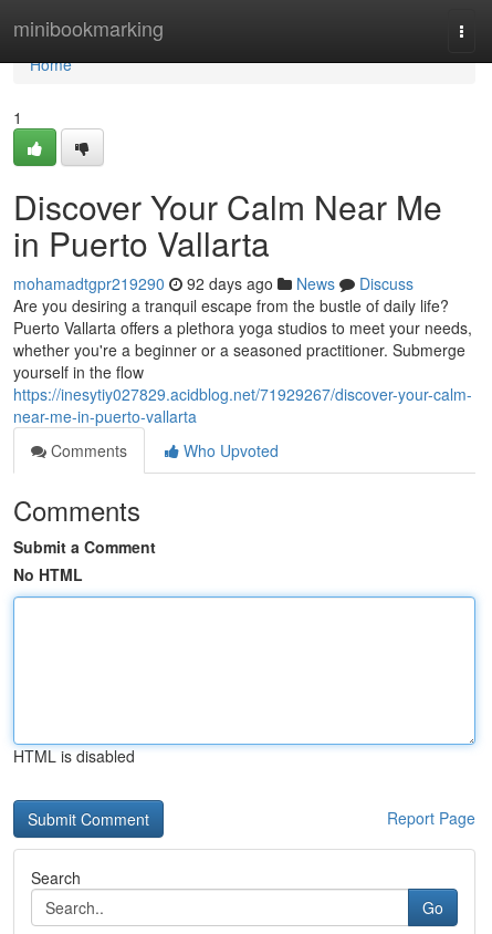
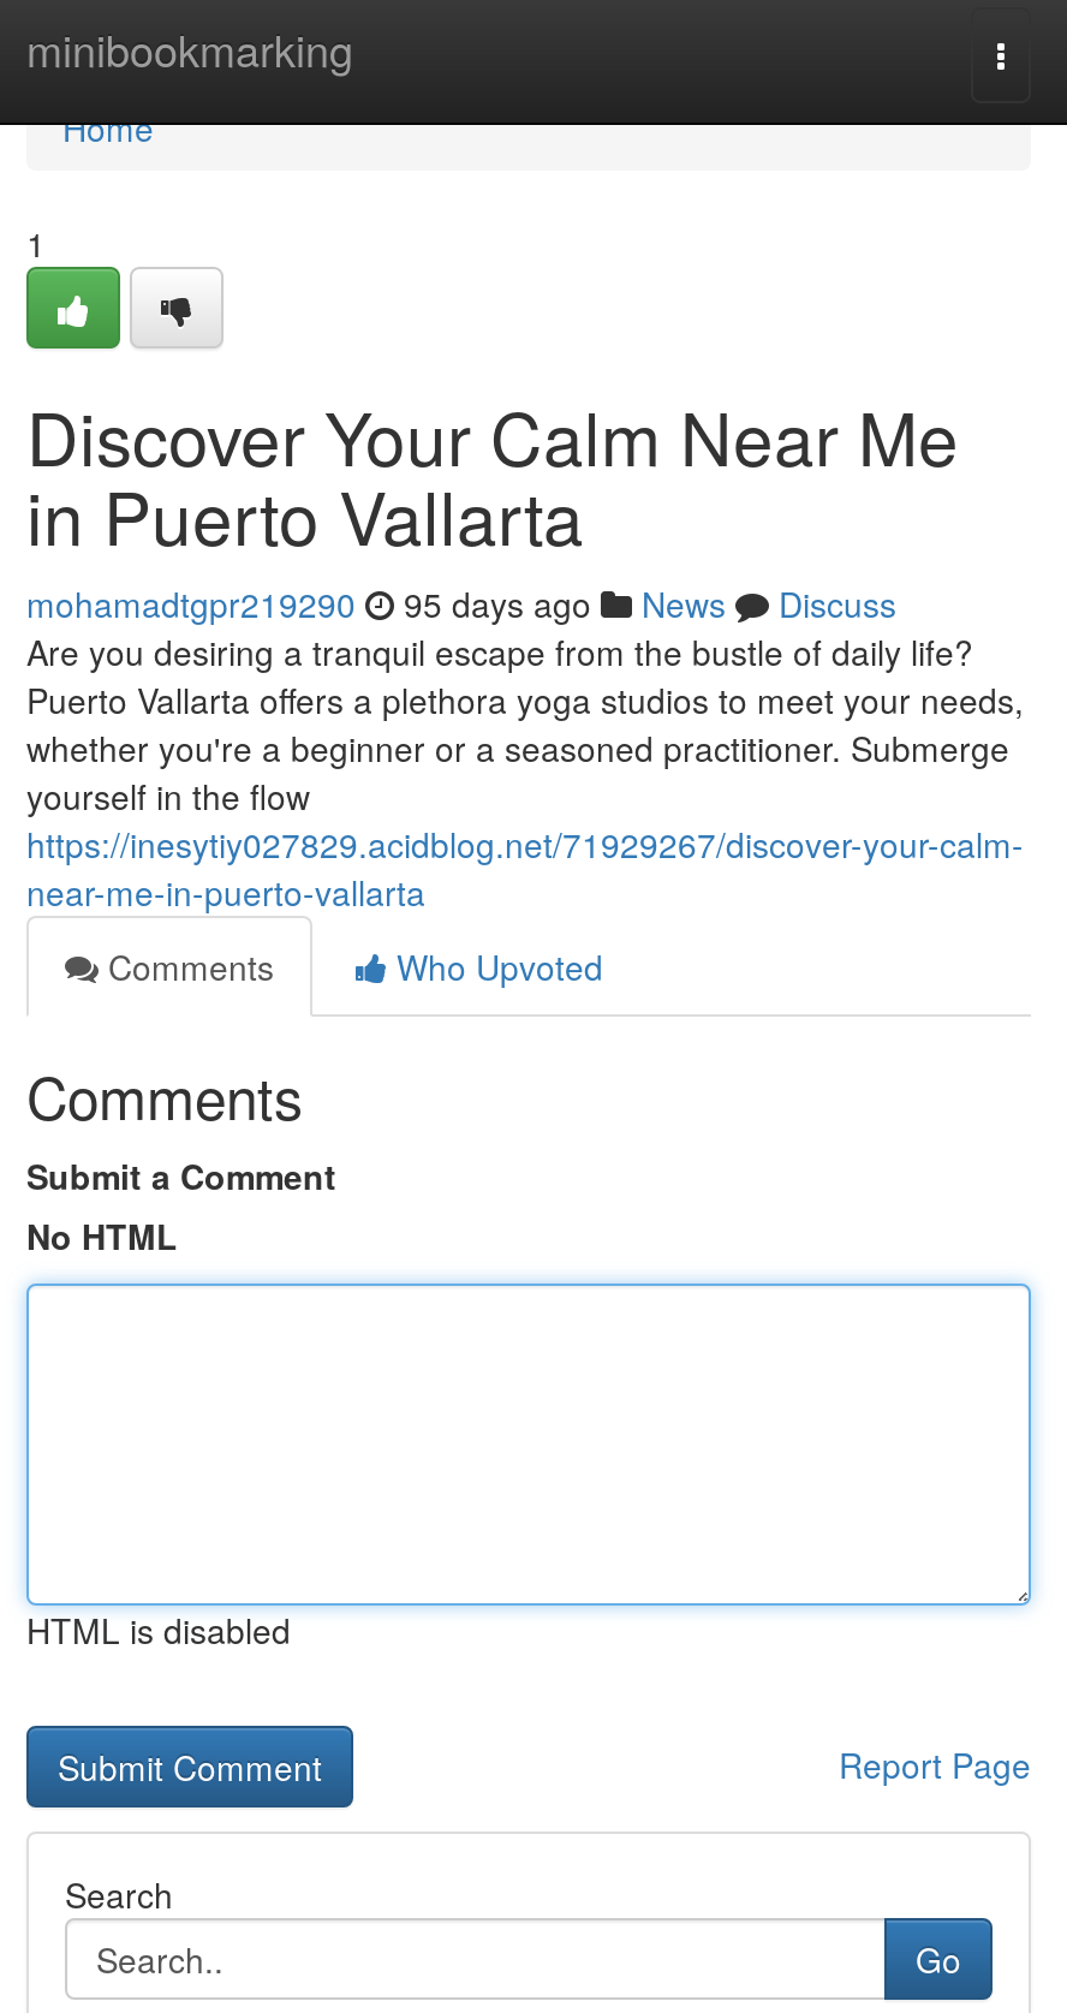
- mohamadtgpr219290 92 days ago News Discuss
+ mohamadtgpr219290 95 days ago News Discuss
